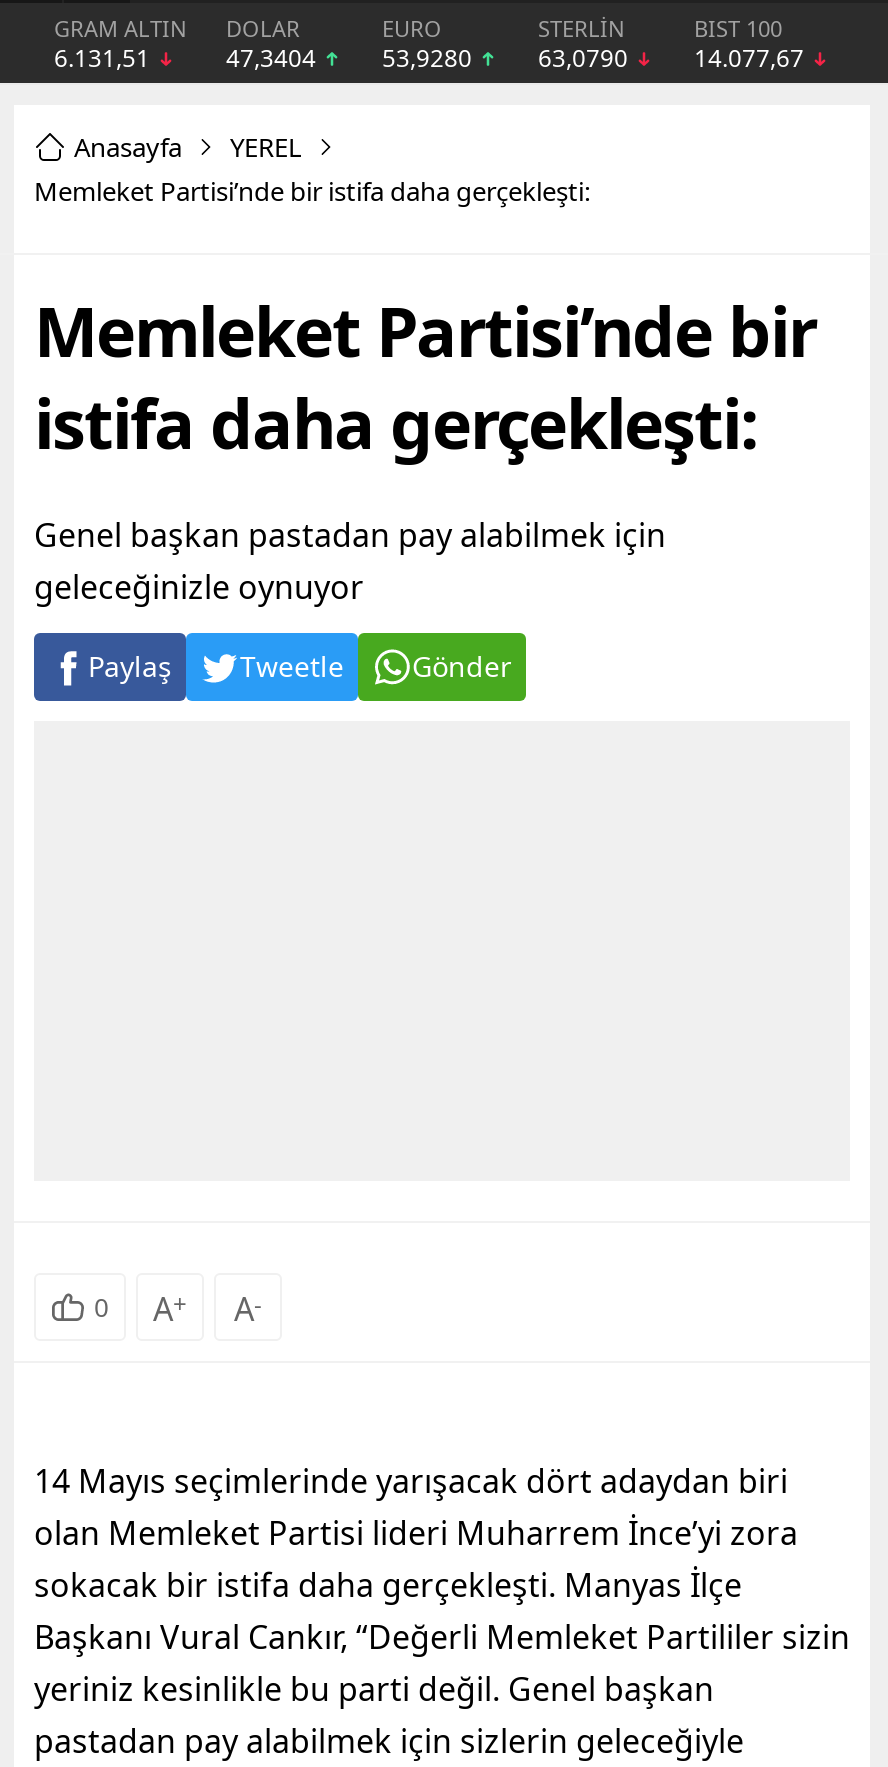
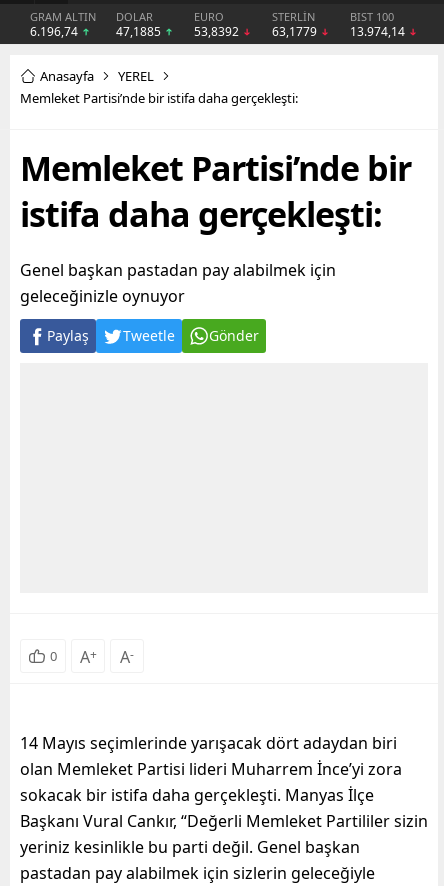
- 6.131,51
+ 6.196,74

- 47,3404
+ 47,1885

- 53,9280
+ 53,8392

- 63,0790
+ 63,1779

- 14.077,67
+ 13.974,14
